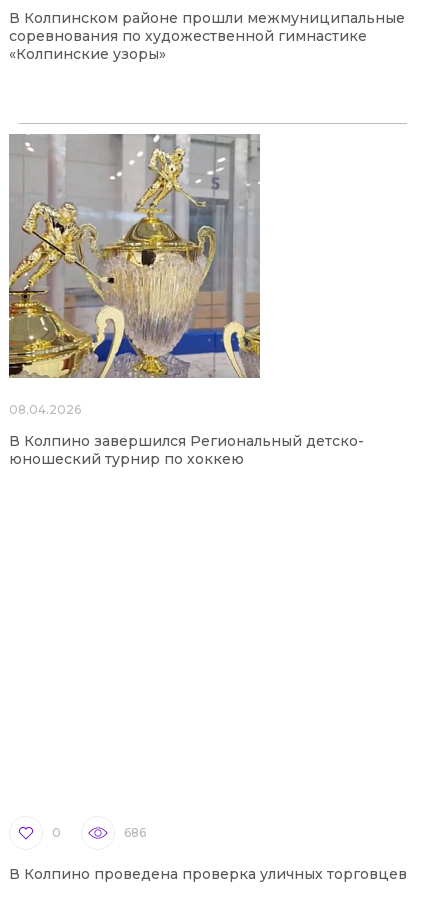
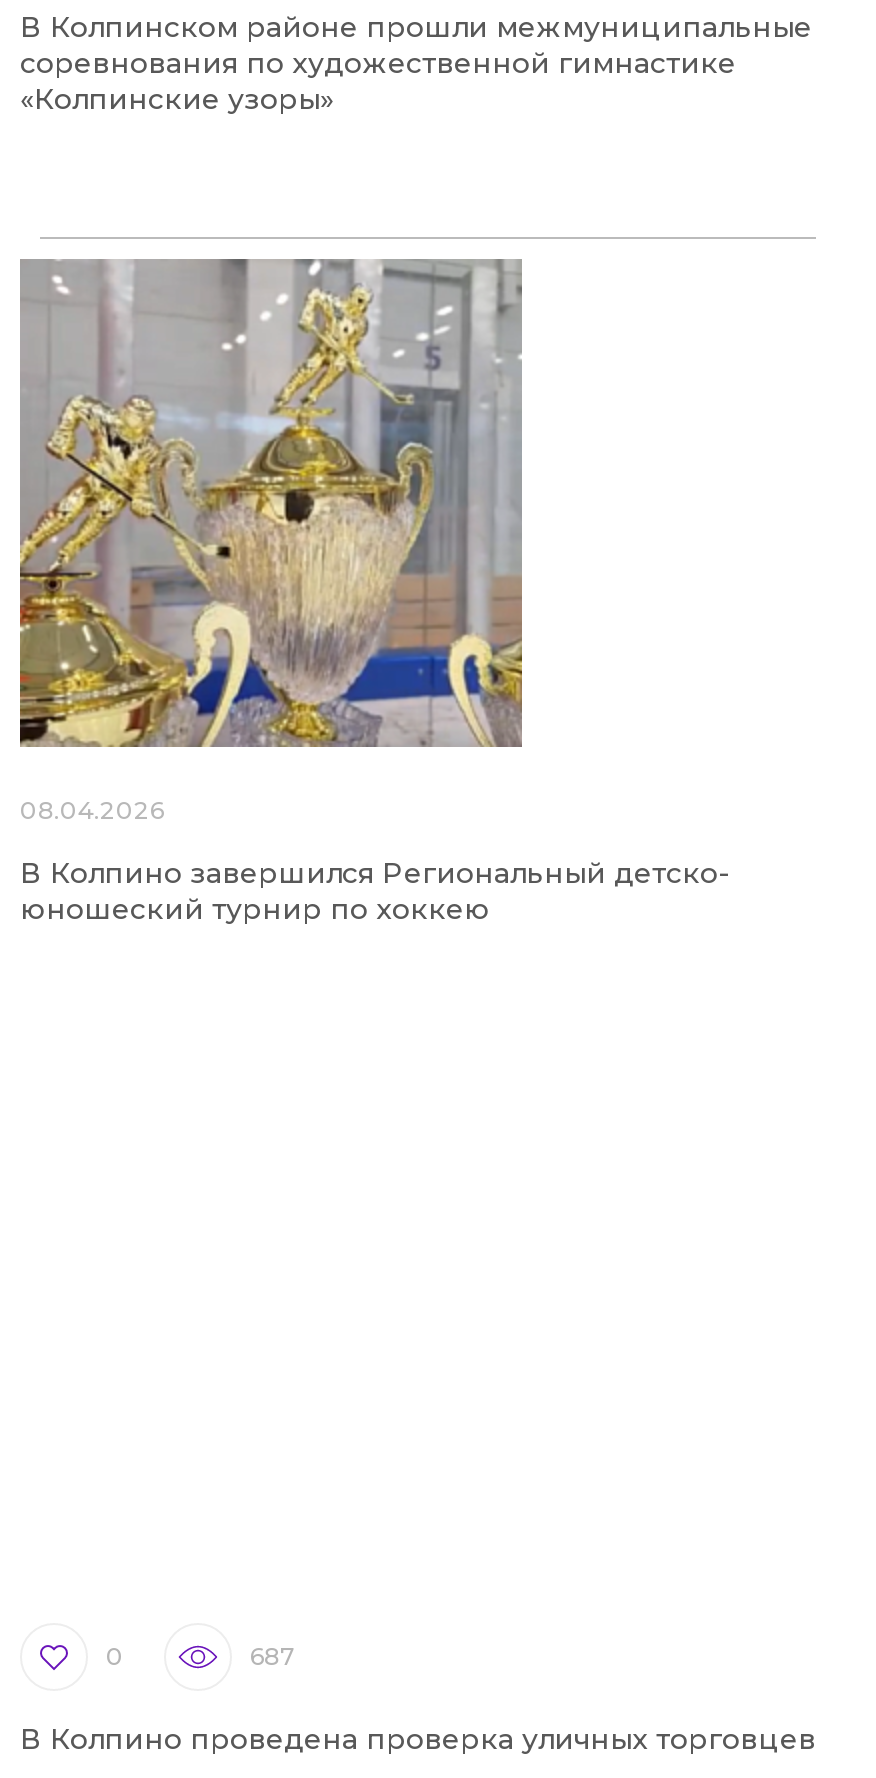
- 686
+ 687
